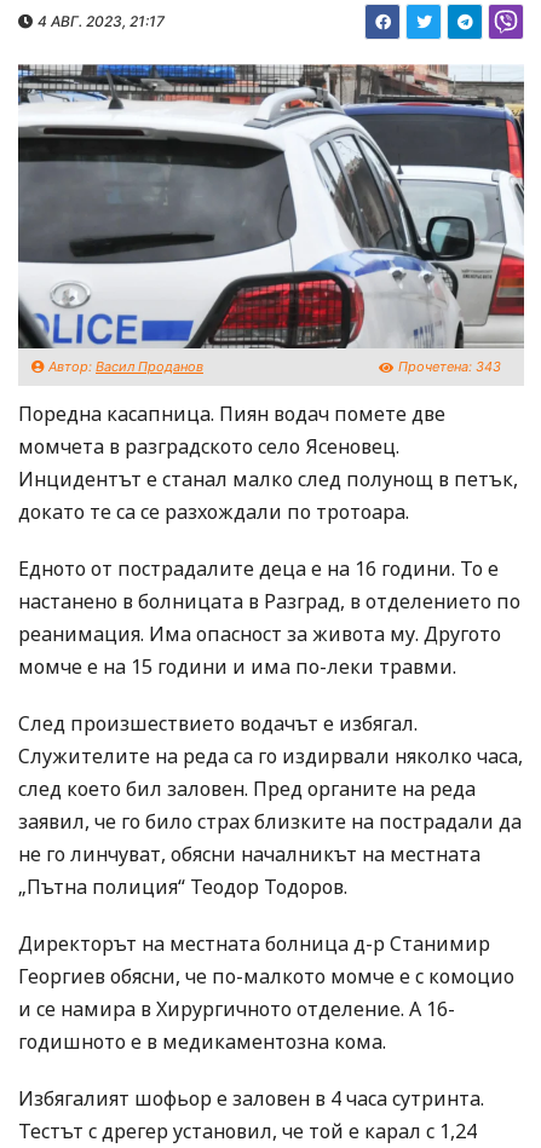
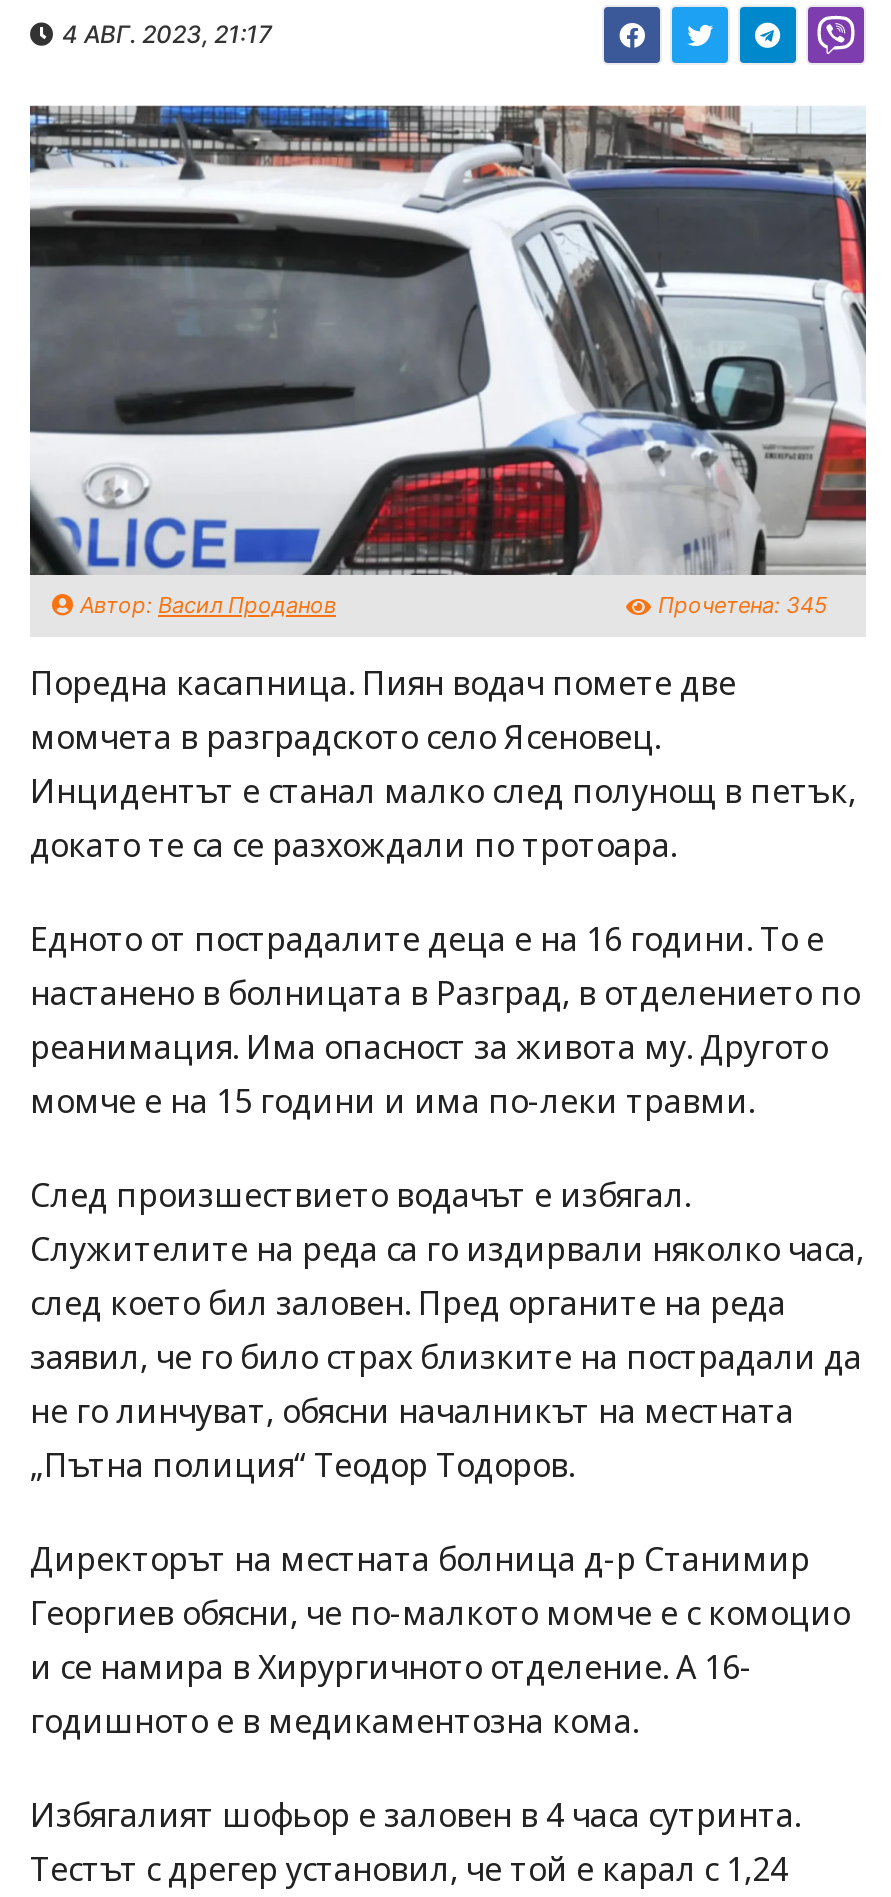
- Прочетена: 343
+ Прочетена: 345
